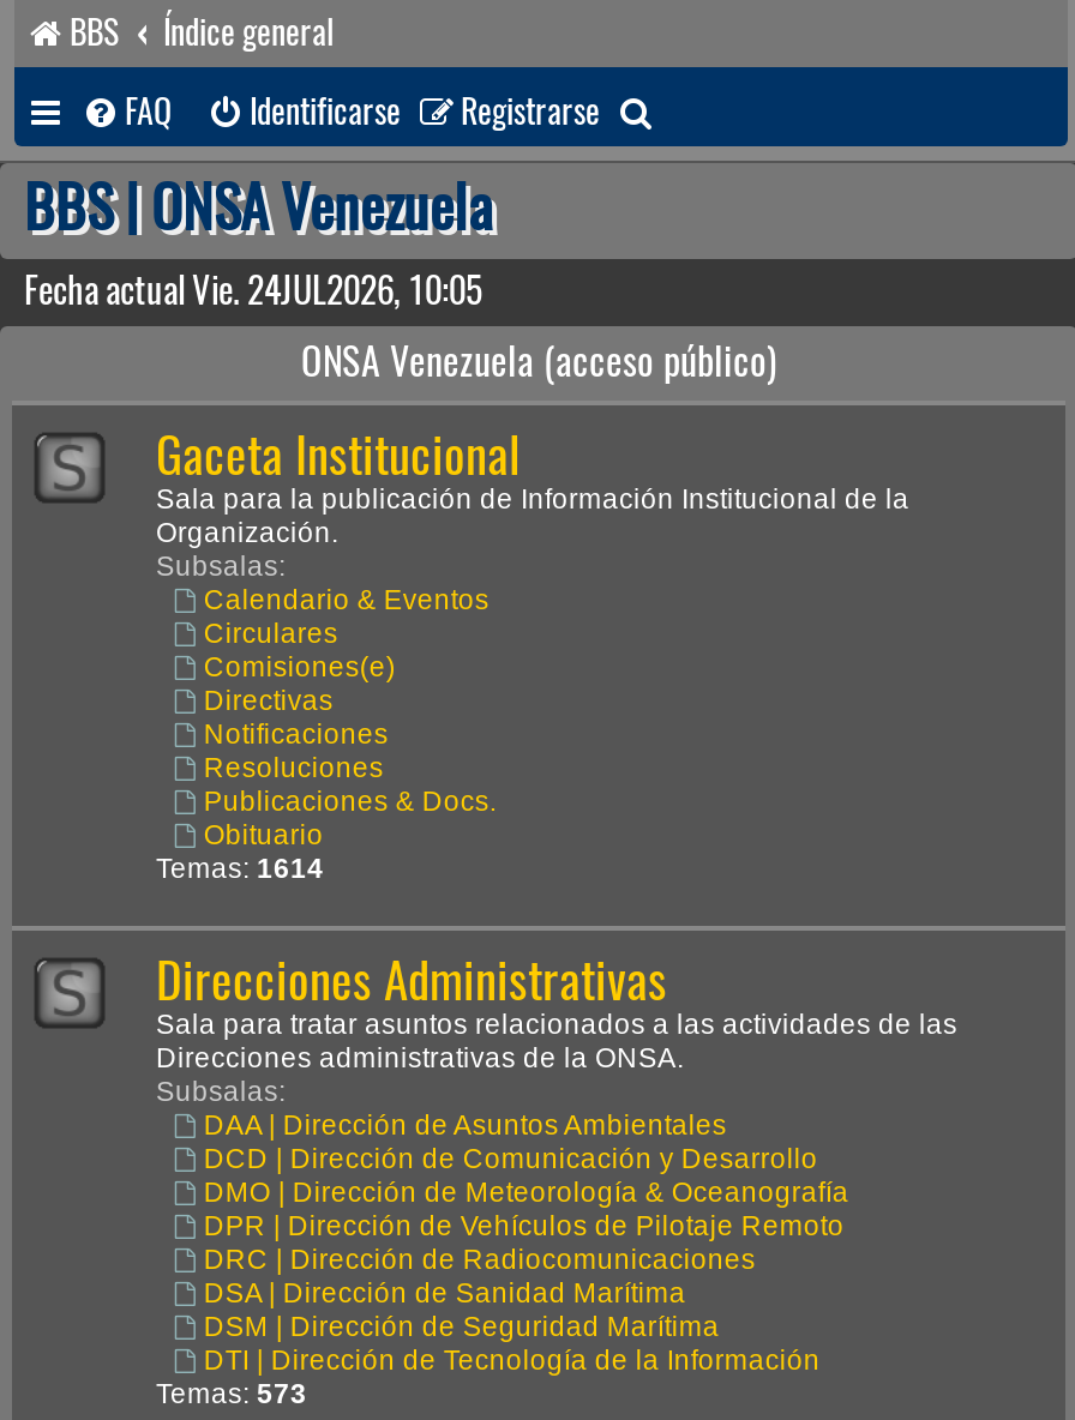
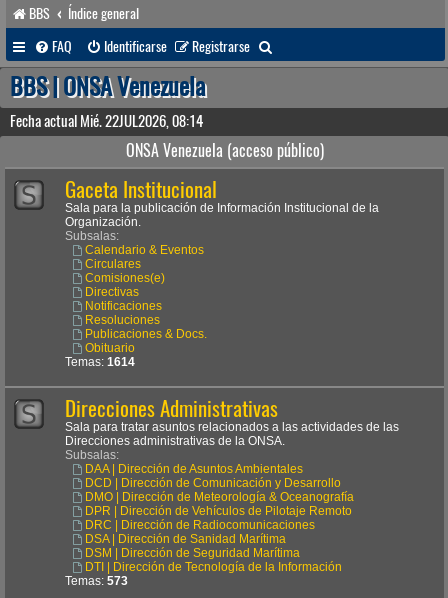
- Fecha actual Vie. 24JUL2026, 10:05
+ Fecha actual Mié. 22JUL2026, 08:14
